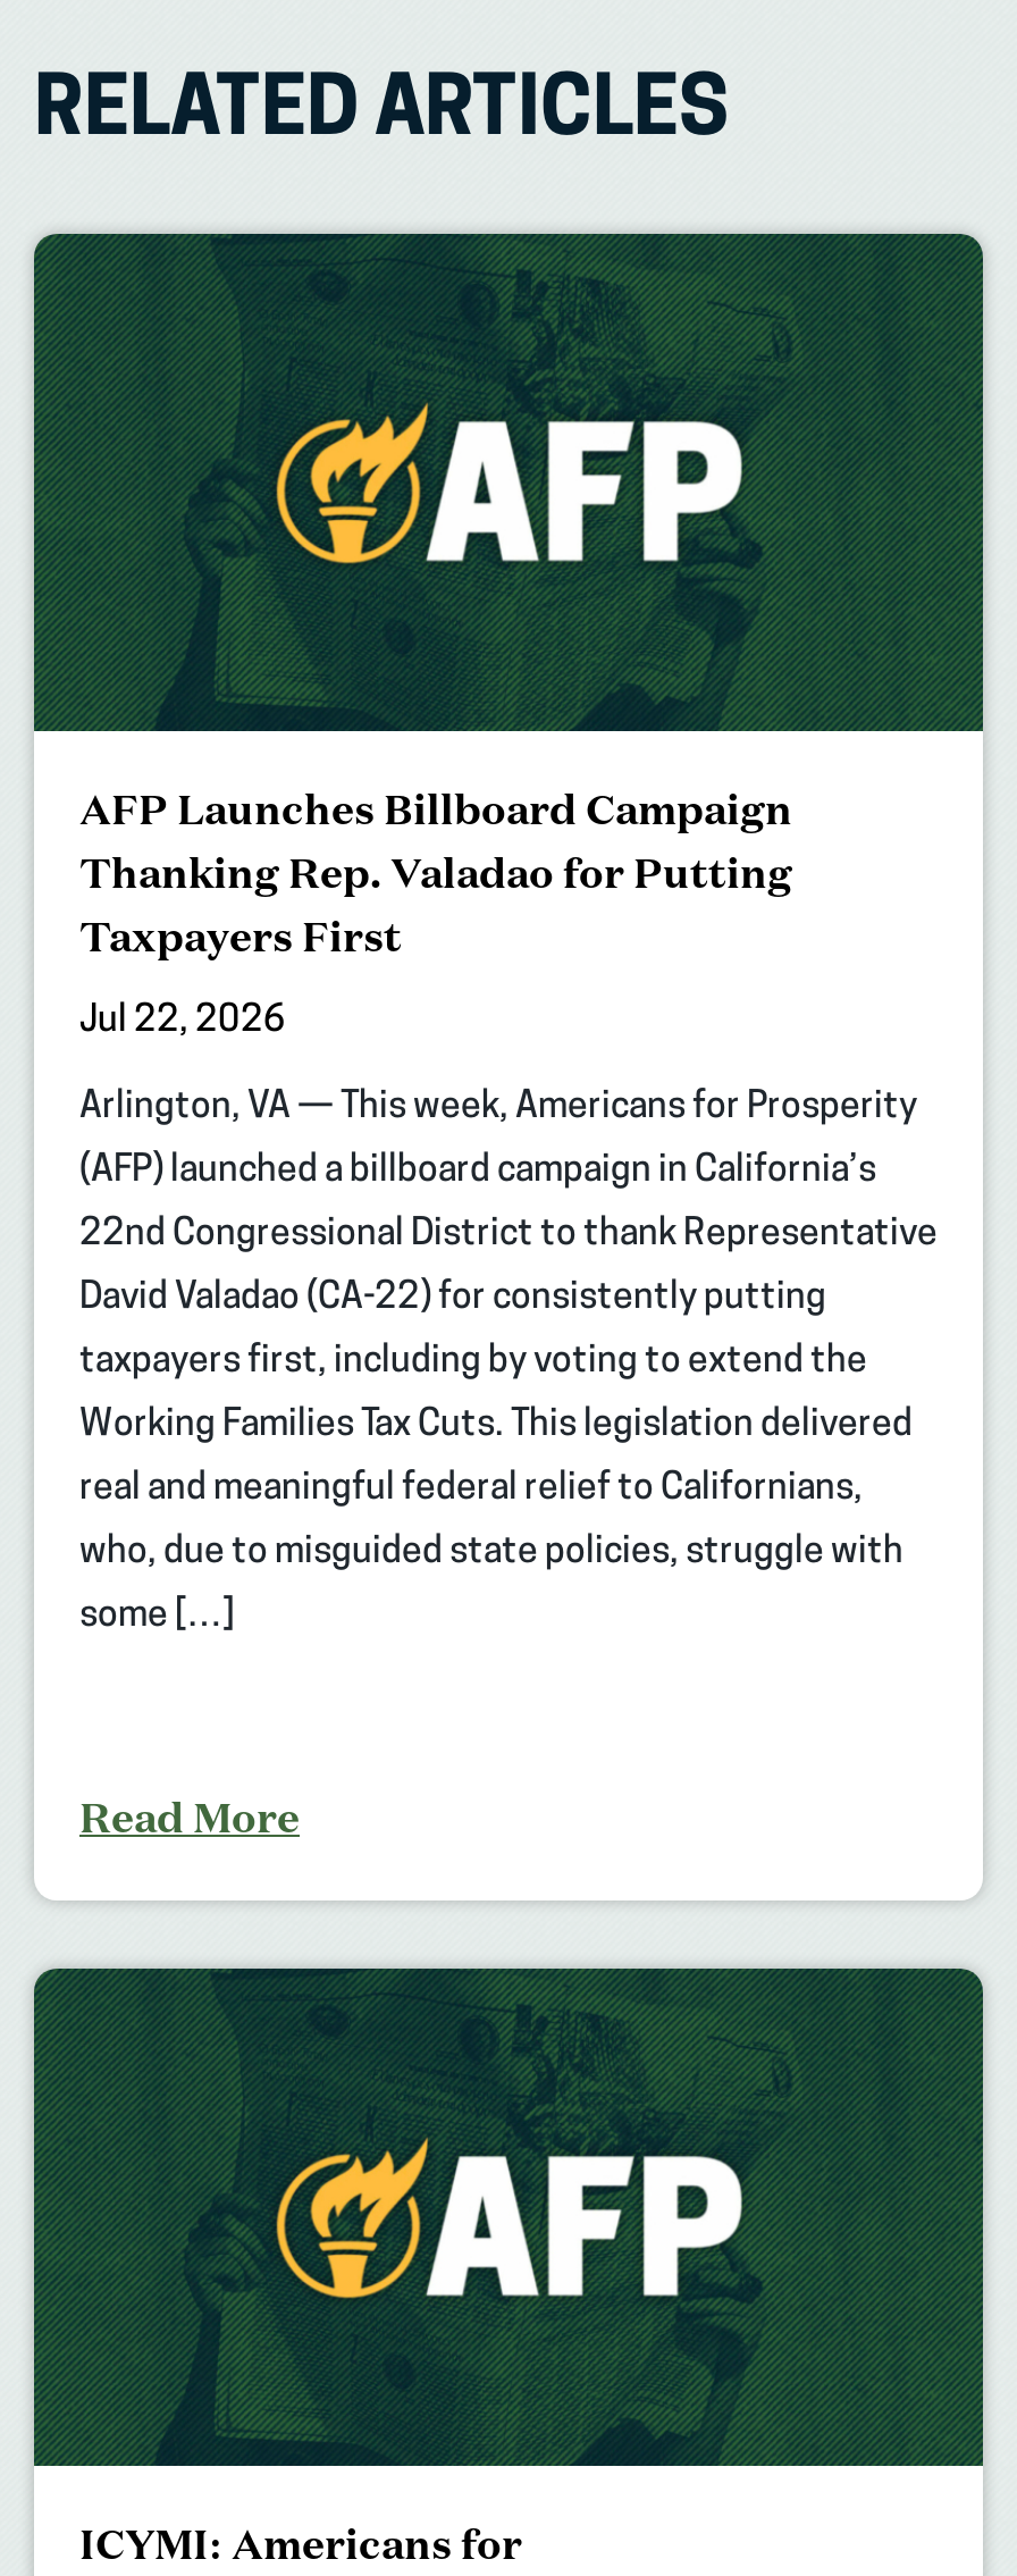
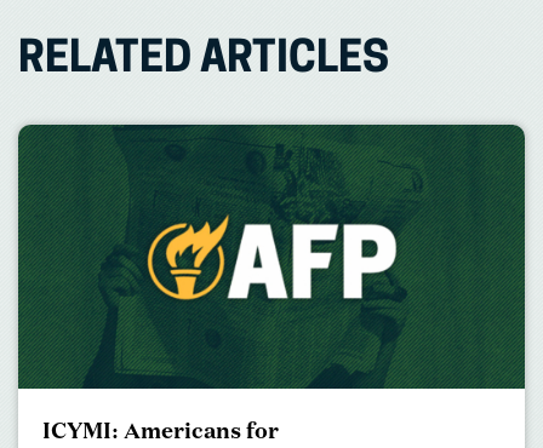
- AFP Launches Billboard Campaign
- Thanking Rep. Valadao for Putting
- Taxpayers First
- Jul 22, 2026
- Arlington, VA — This week, Americans for Prosperity
- (AFP) launched a billboard campaign in California’s
- 22nd Congressional District to thank Representative
- David Valadao (CA-22) for consistently putting
- taxpayers first, including by voting to extend the
- Working Families Tax Cuts. This legislation delivered
- real and meaningful federal relief to Californians,
- who, due to misguided state policies, struggle with
- some […]

- Read More
